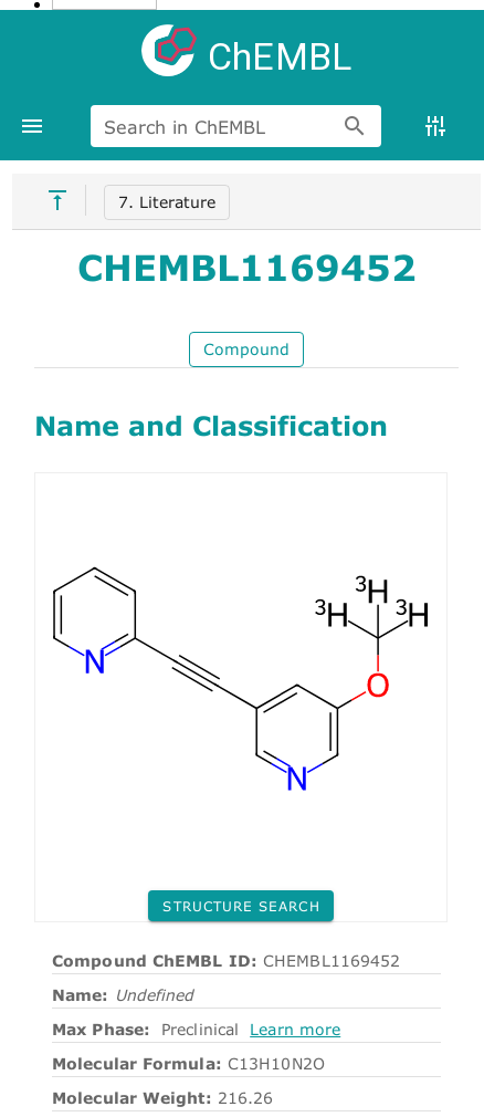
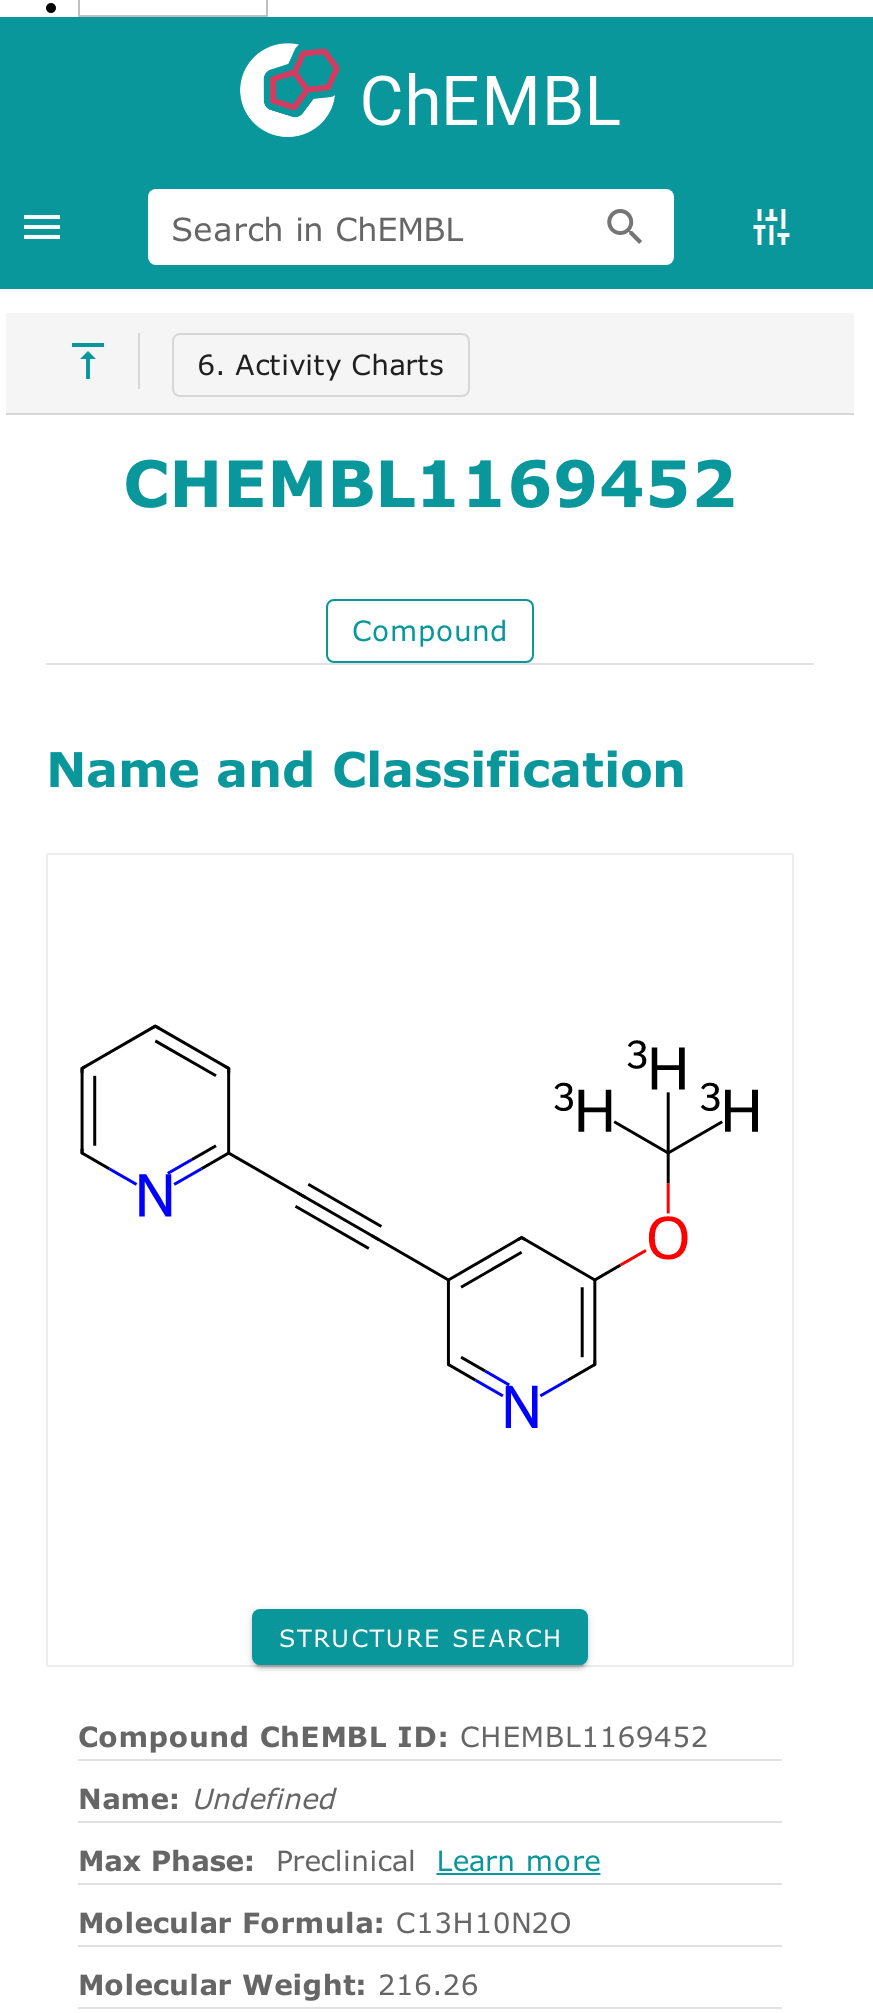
- 7. Literature
+ 6. Activity Charts
